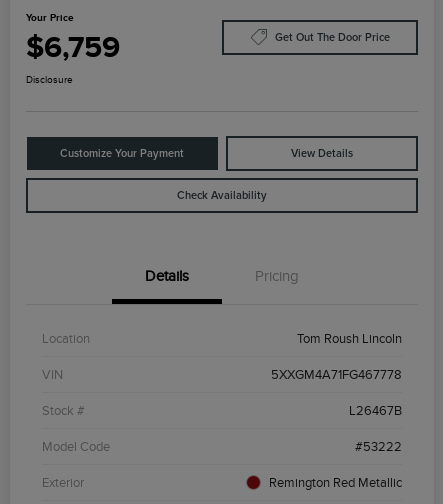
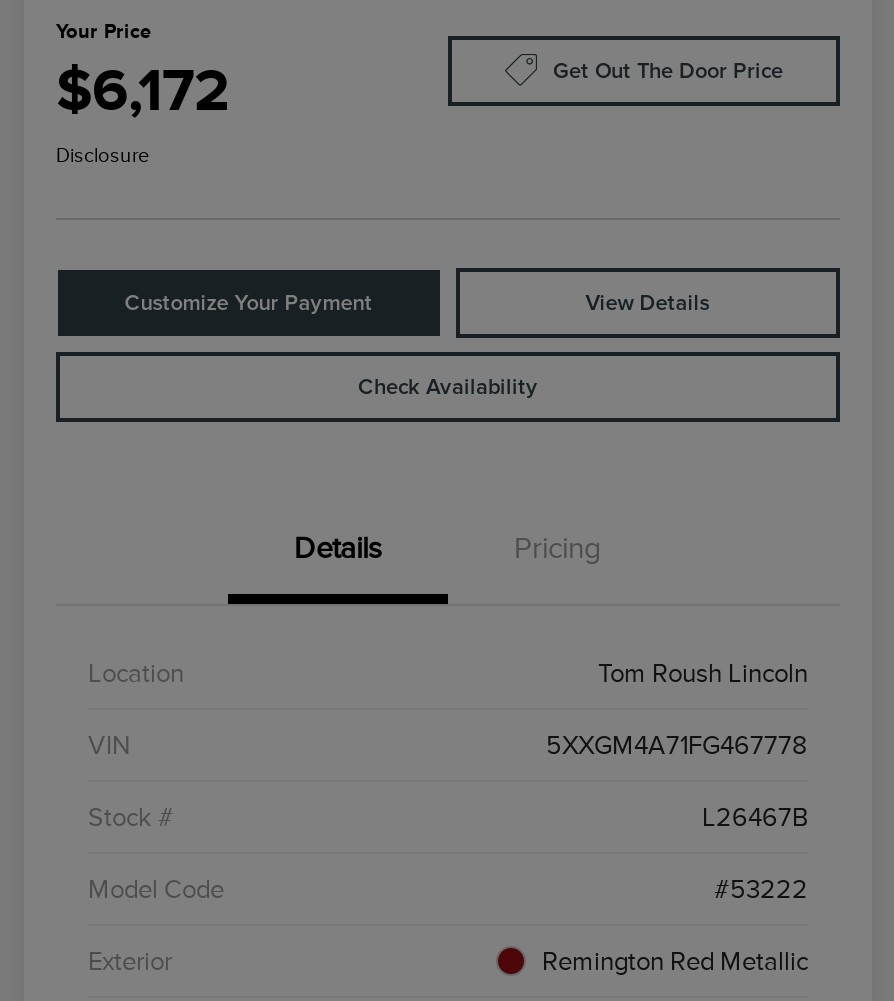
- $6,759
+ $6,172
